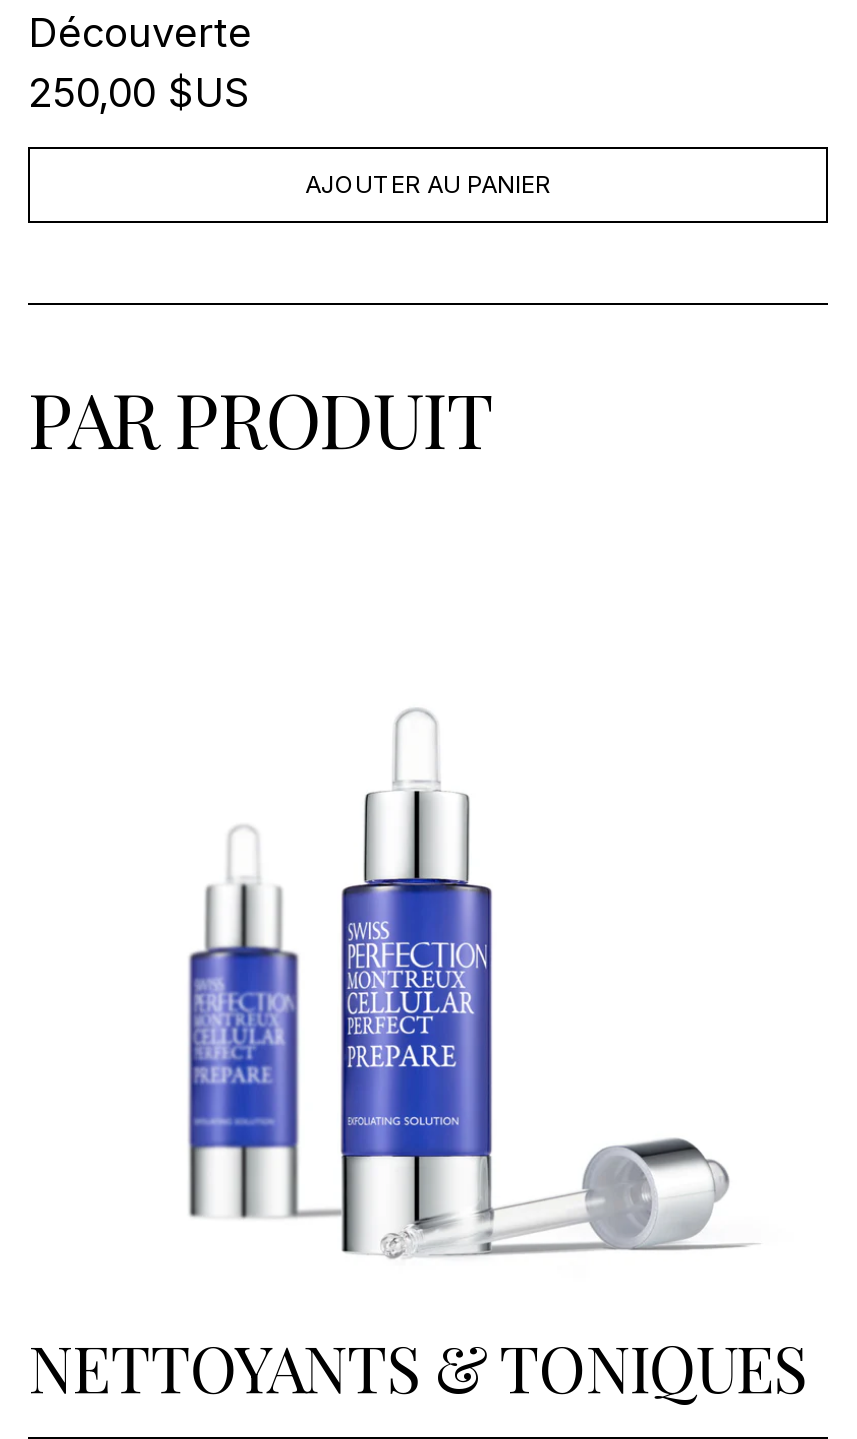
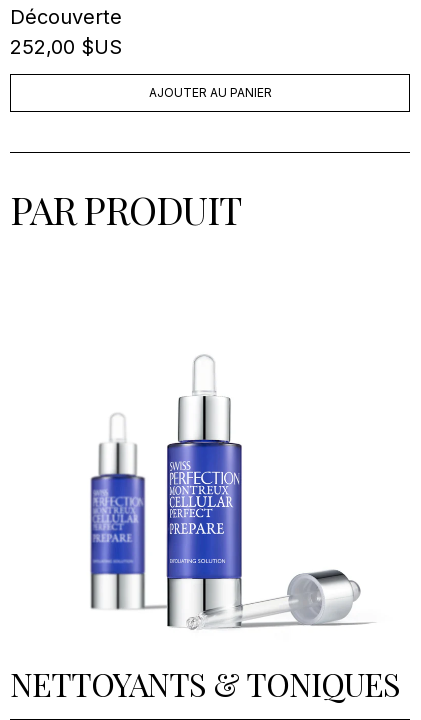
- 250,00 $US
+ 252,00 $US
